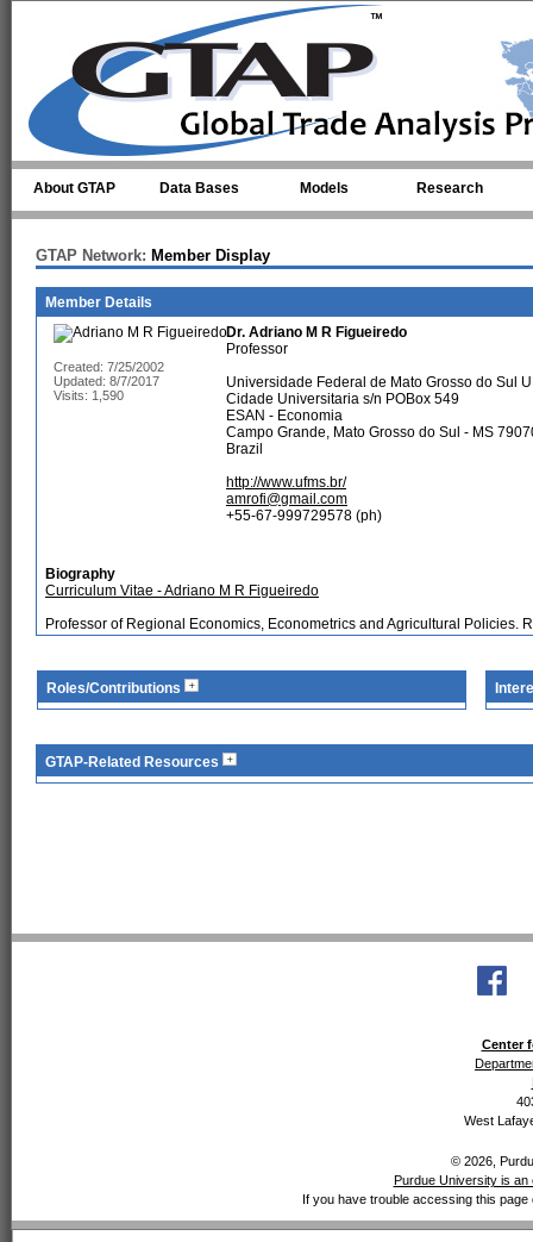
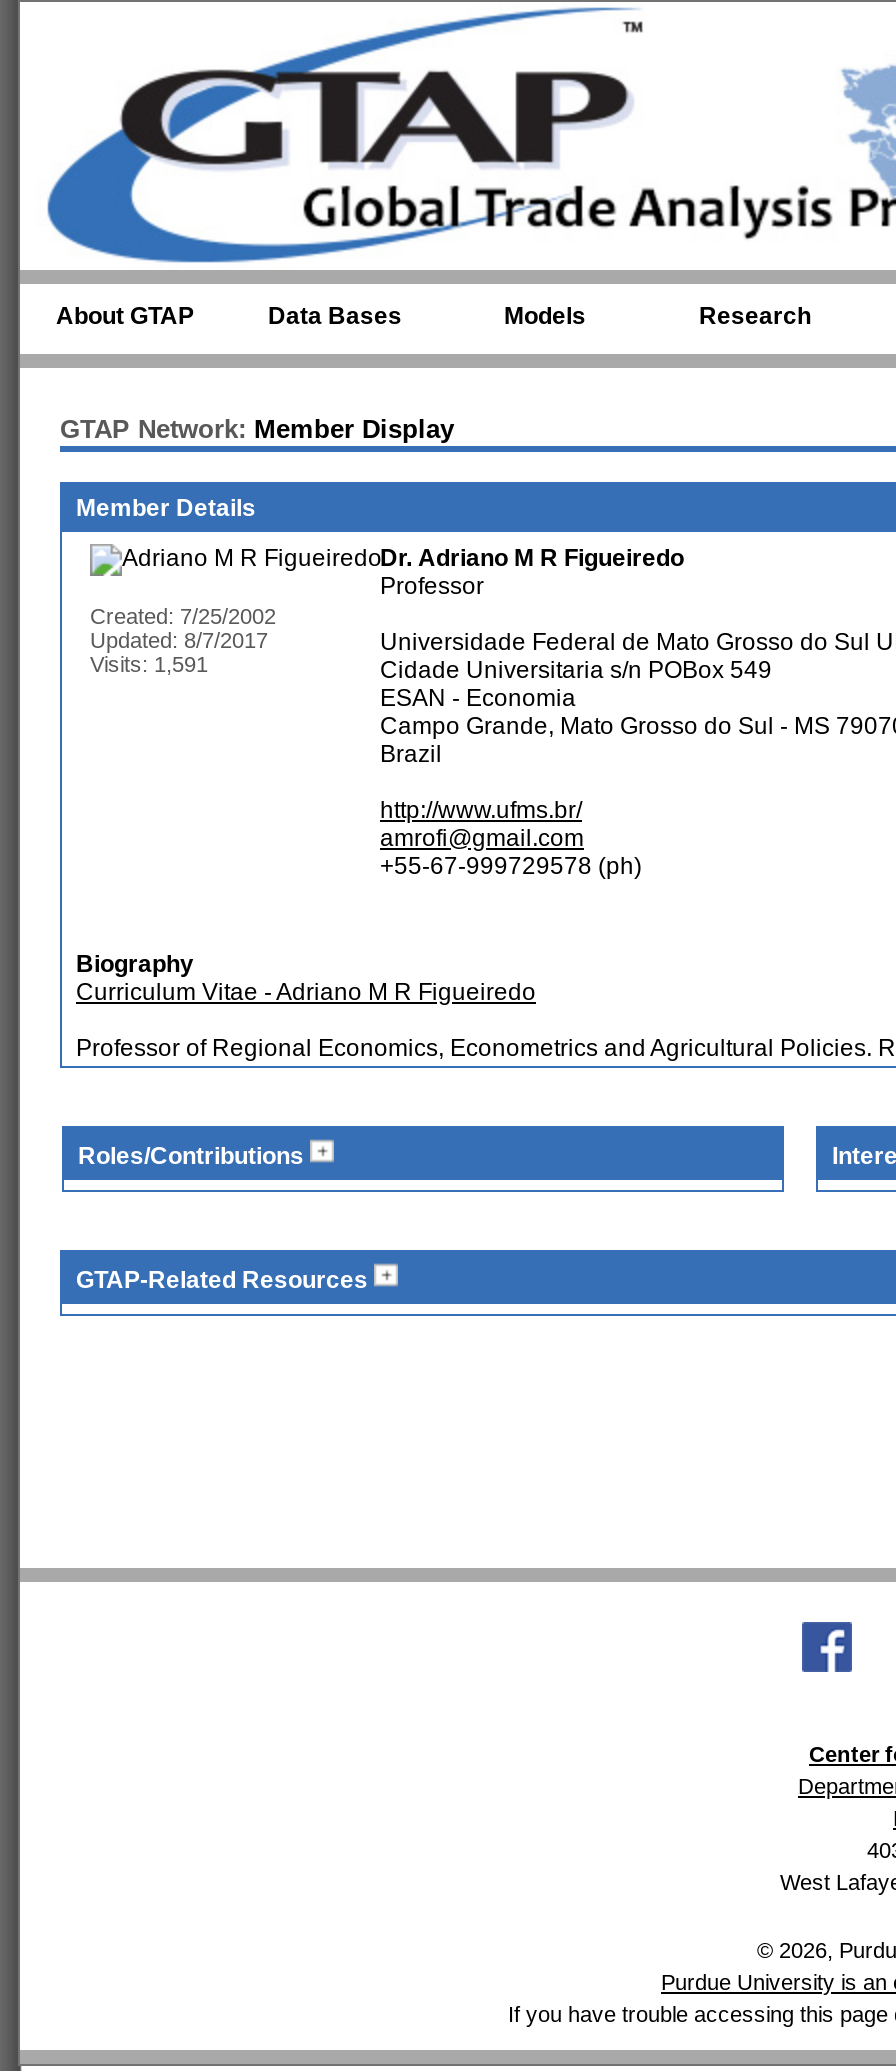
- Visits: 1,590
+ Visits: 1,591
